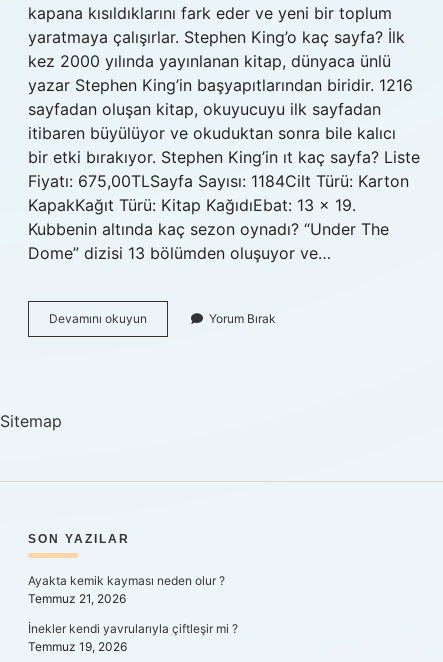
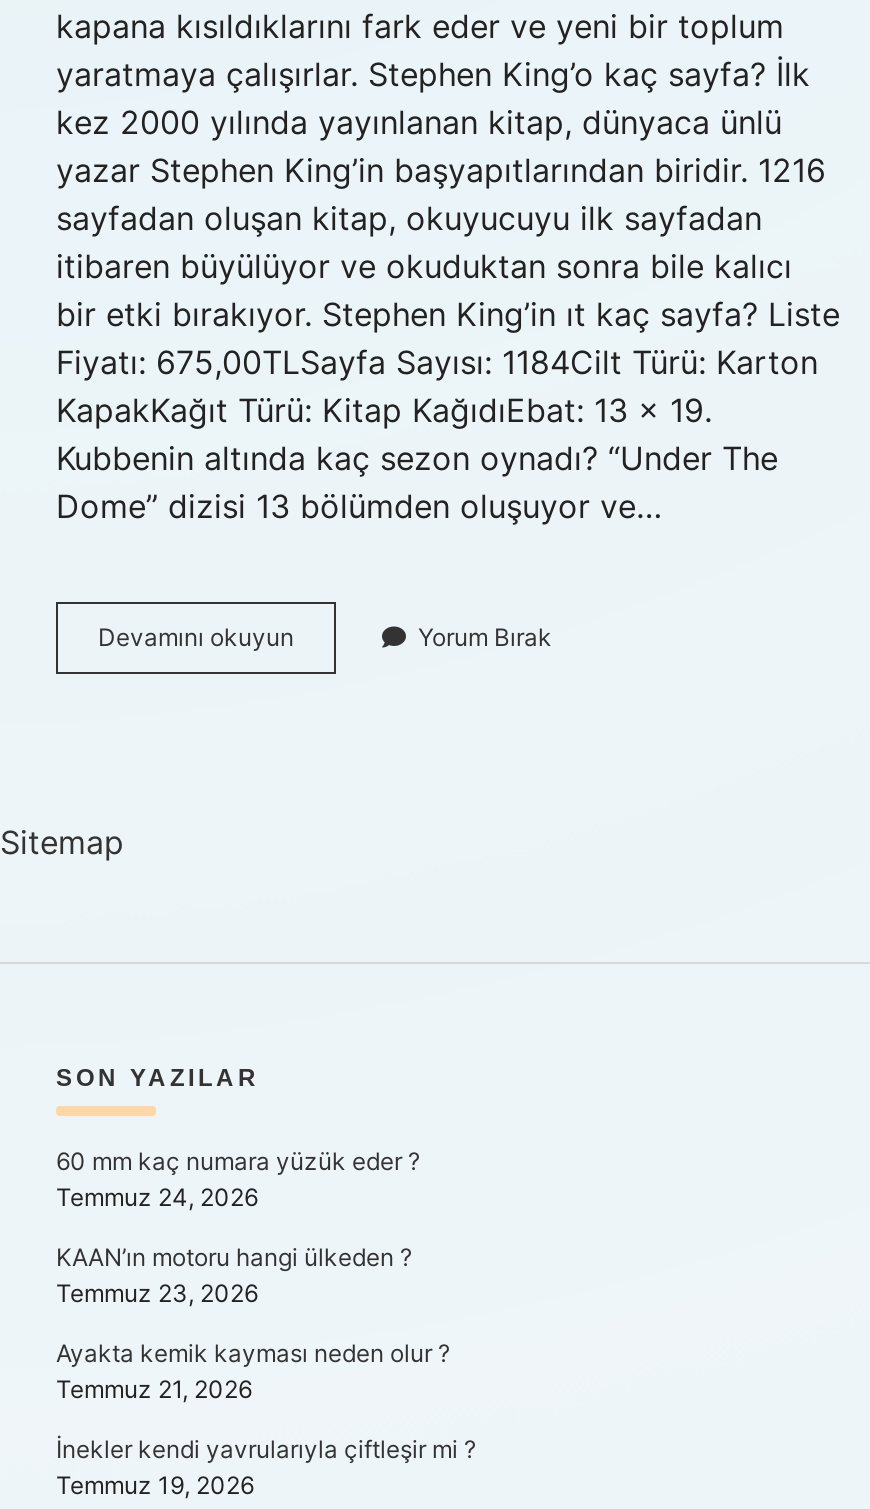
+ 60 mm kaç numara yüzük eder ?
+ Temmuz 24, 2026
+ KAAN’ın motoru hangi ülkeden ?
+ Temmuz 23, 2026
